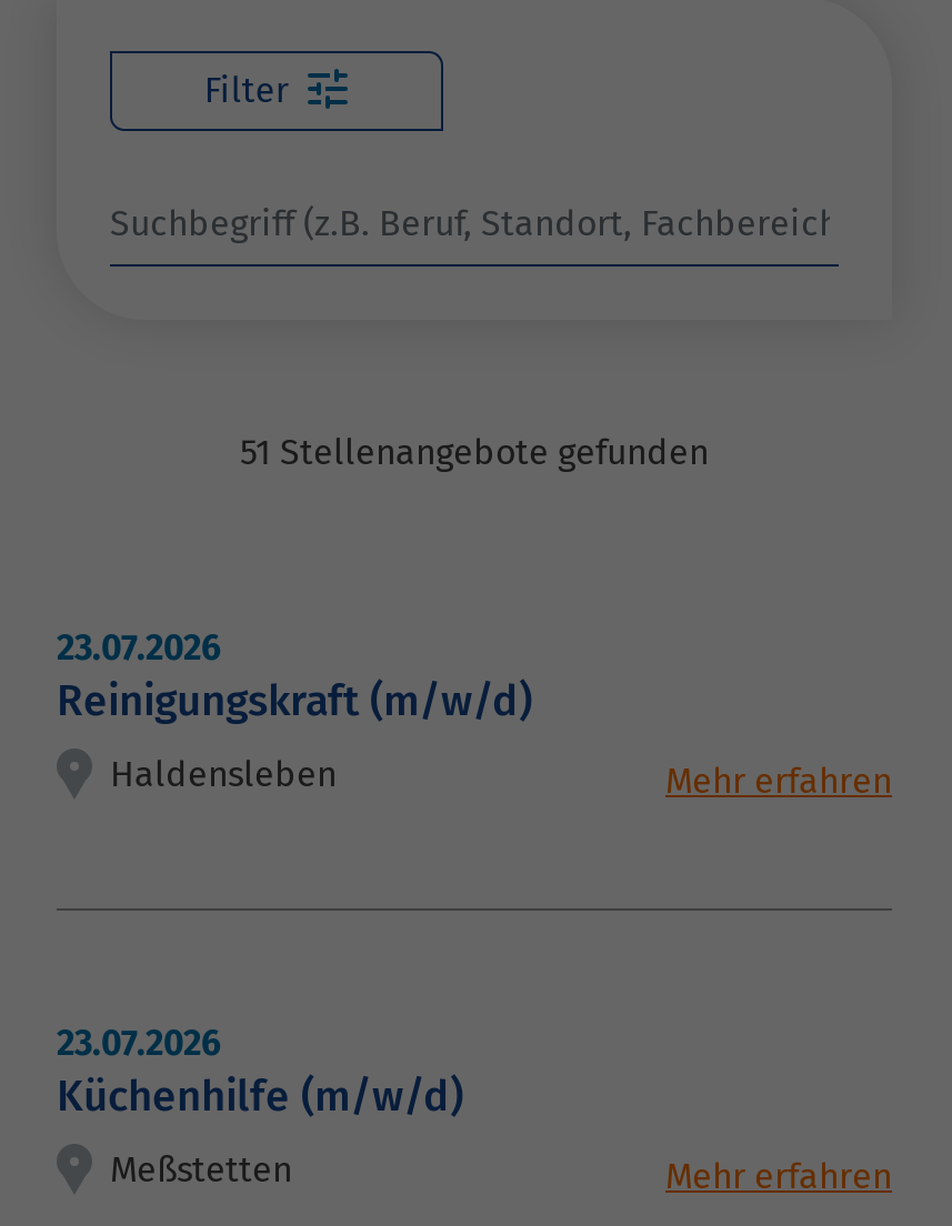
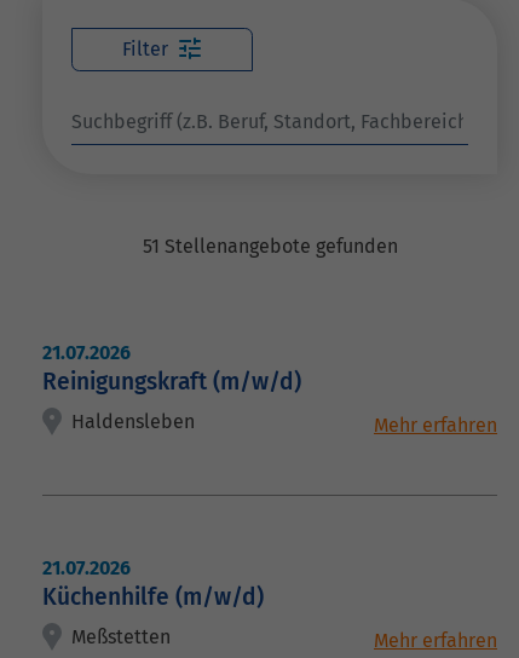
- 23.07.2026
+ 21.07.2026

- 23.07.2026
+ 21.07.2026
